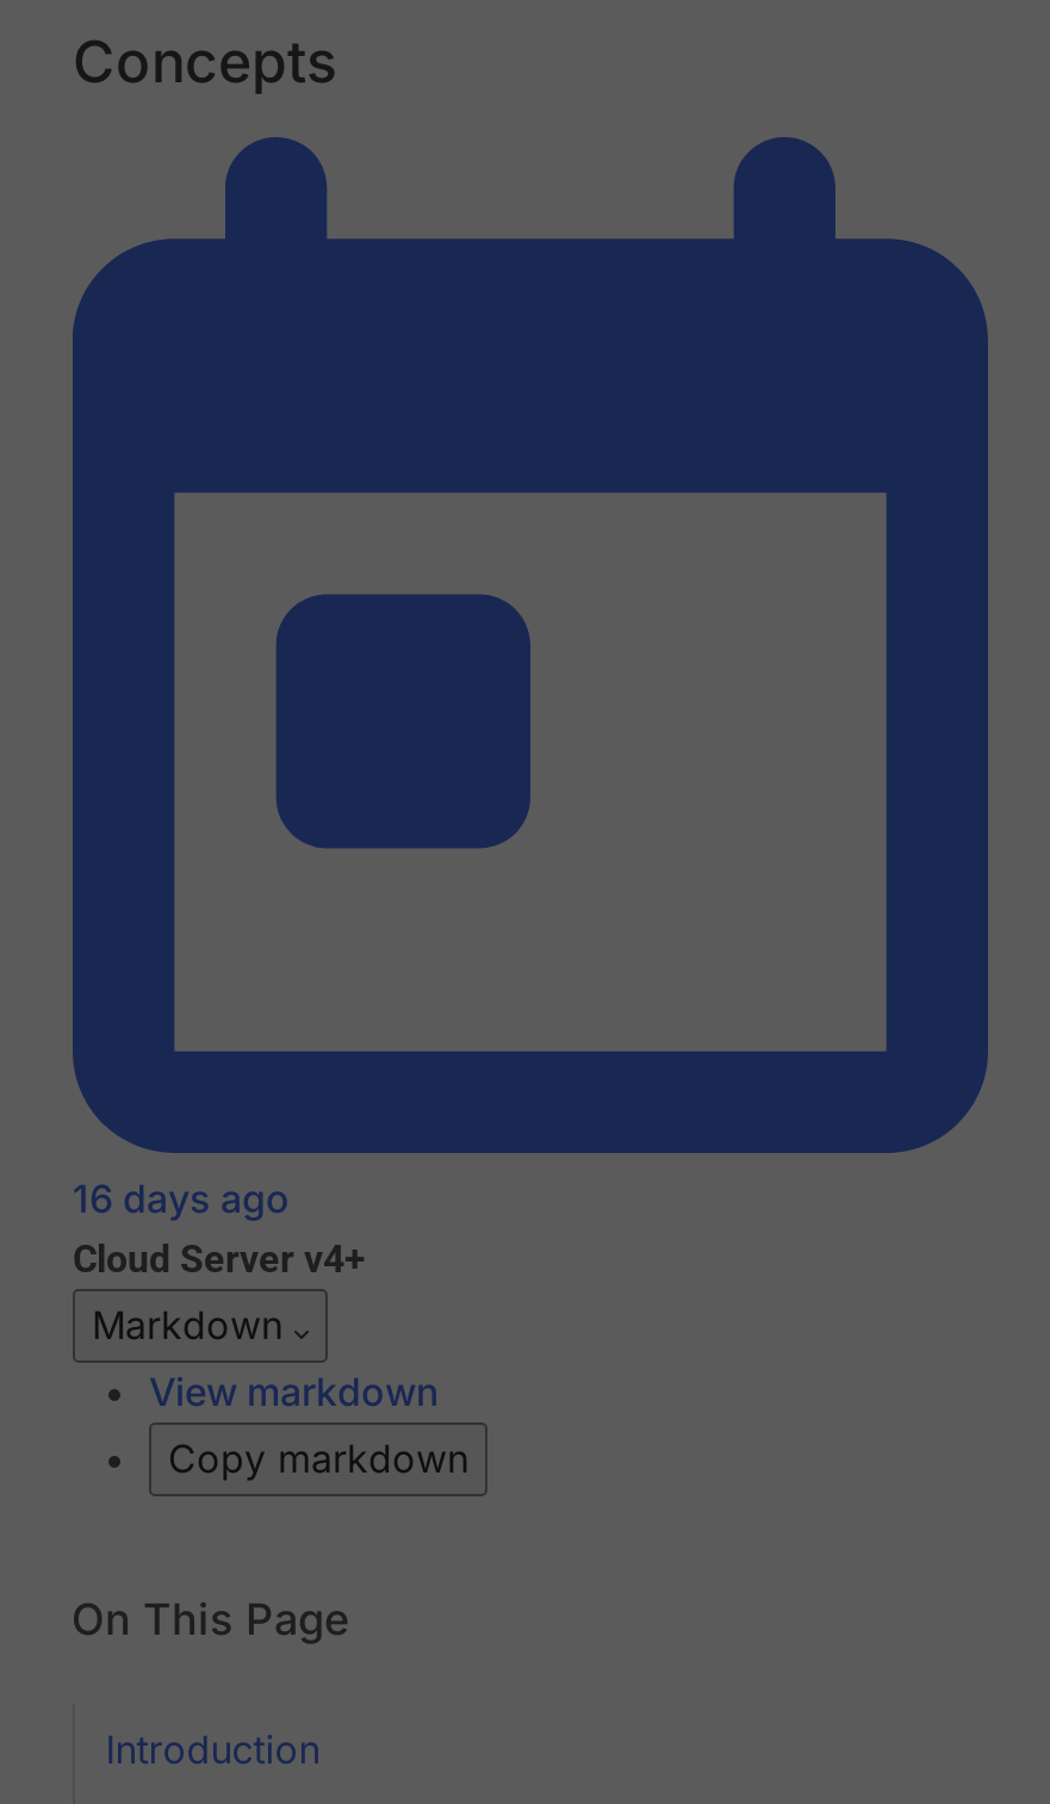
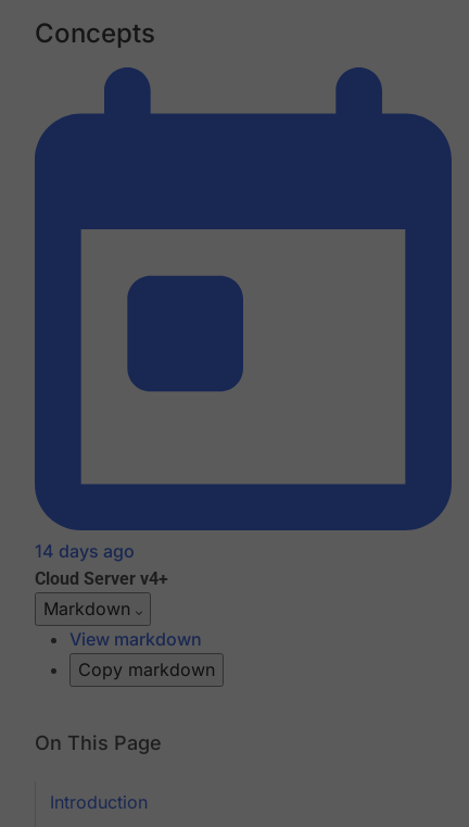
- 16 days ago
+ 14 days ago
